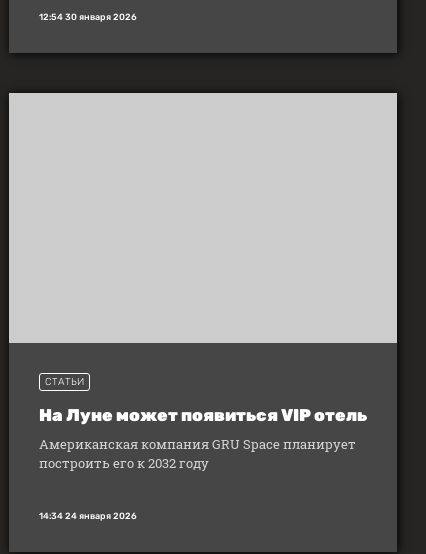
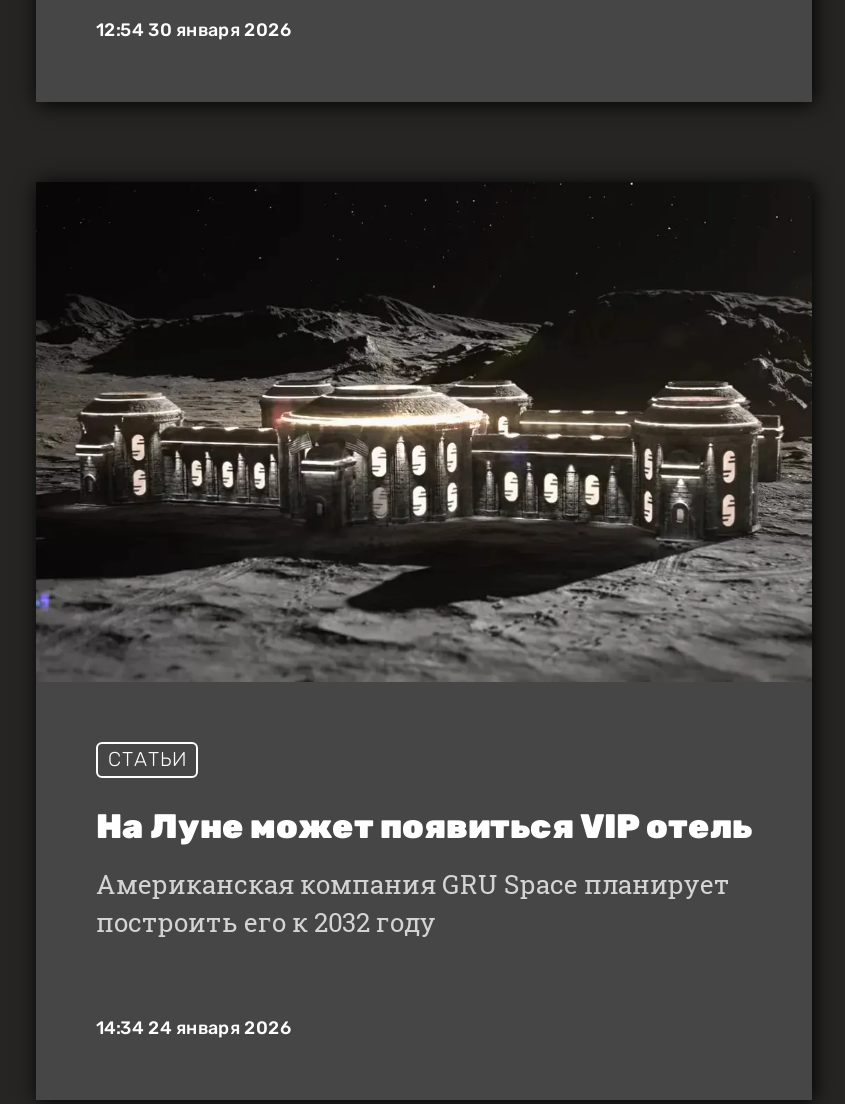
+ [image]
